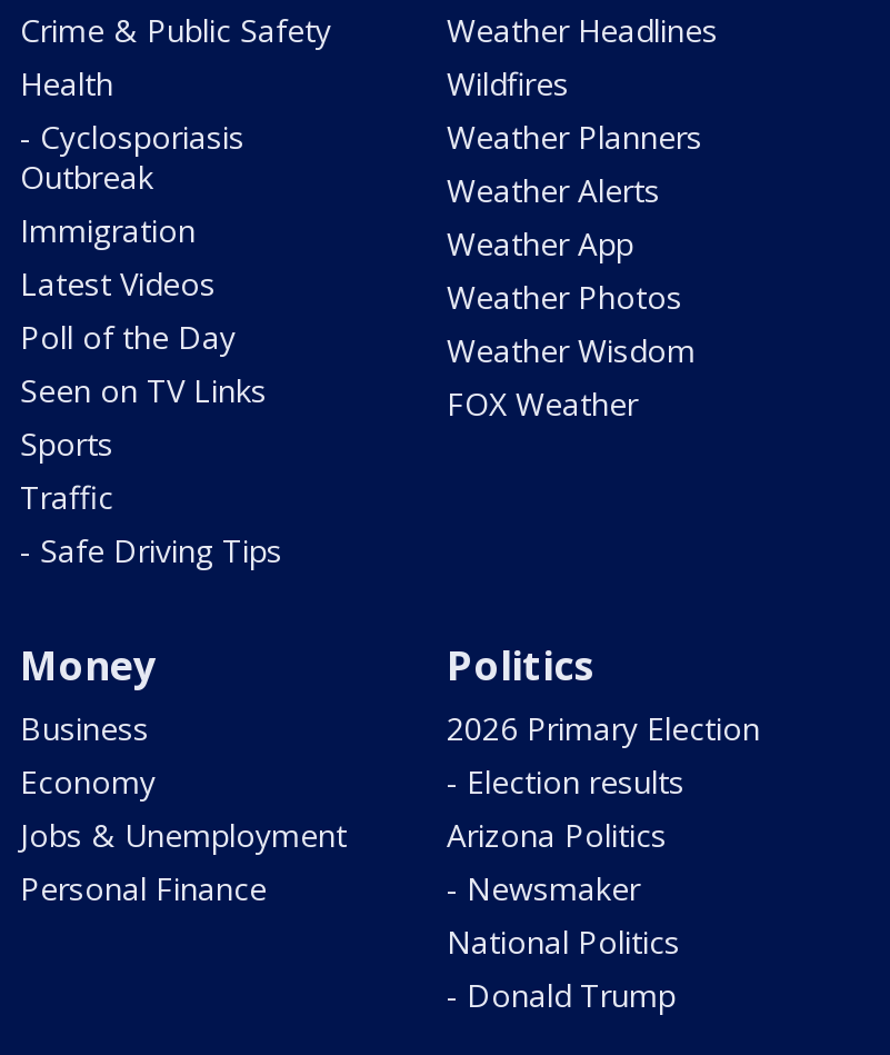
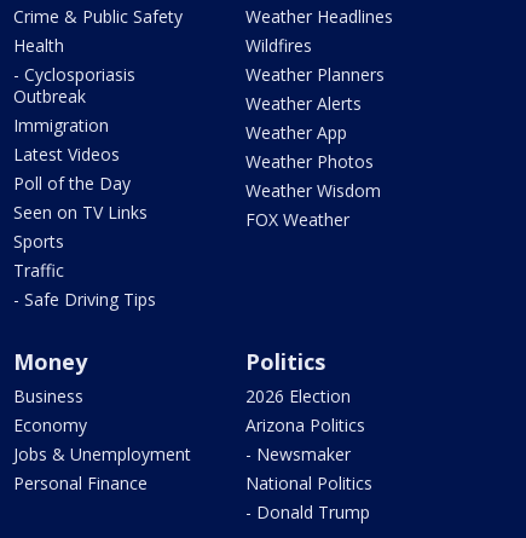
- 2026 Primary Election
- - Election results
+ 2026 Election
